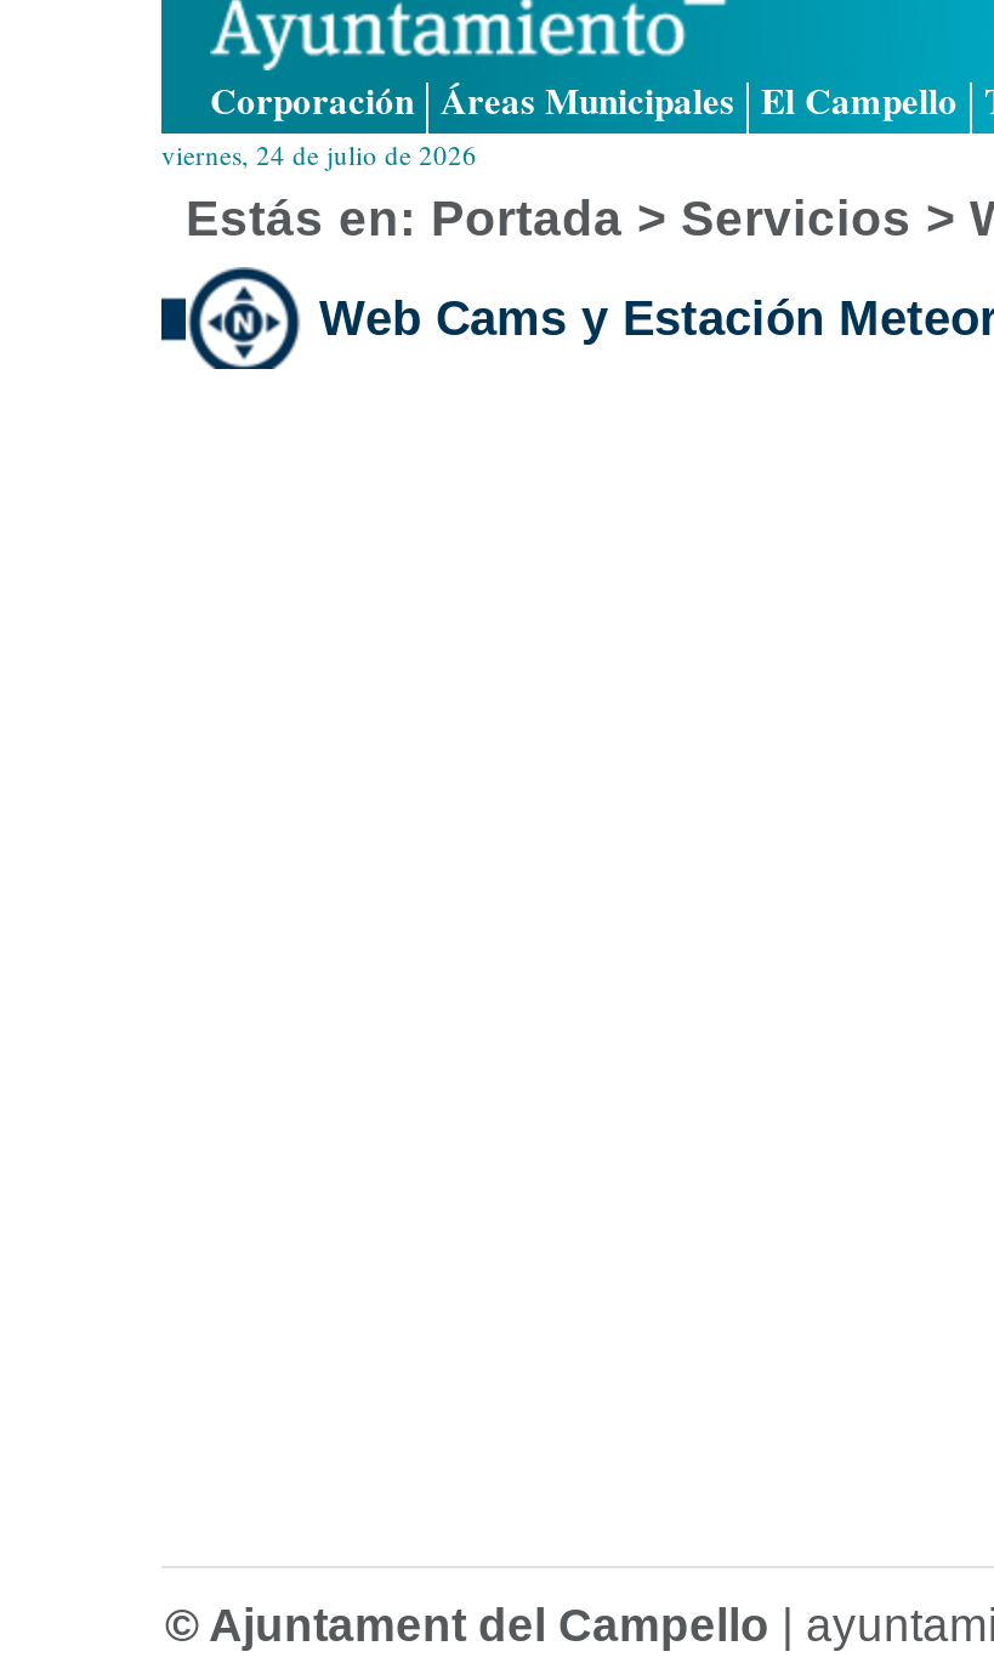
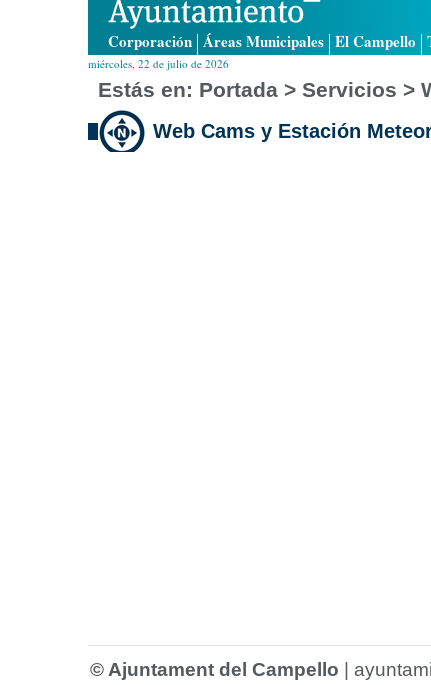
- viernes, 24 de julio de 2026
+ miércoles, 22 de julio de 2026
